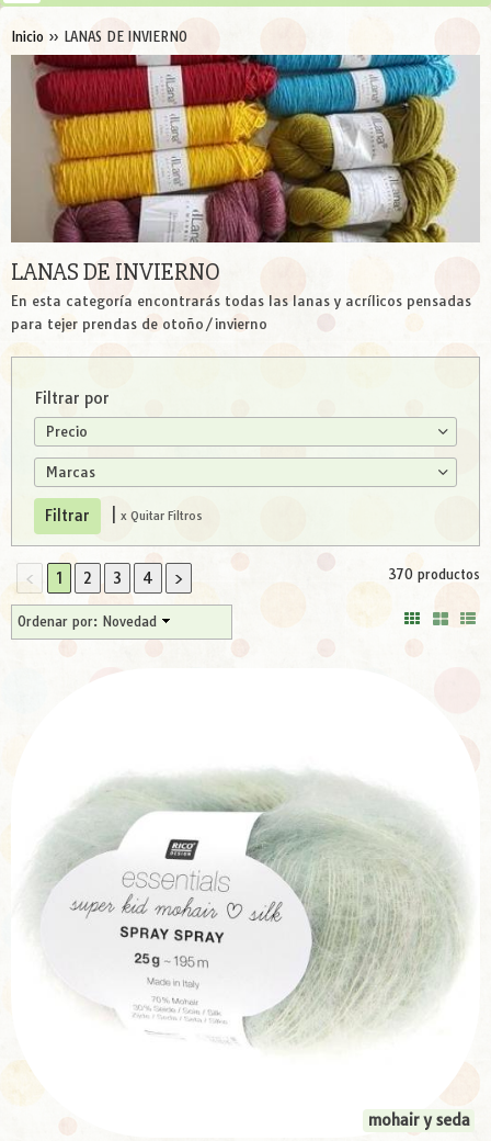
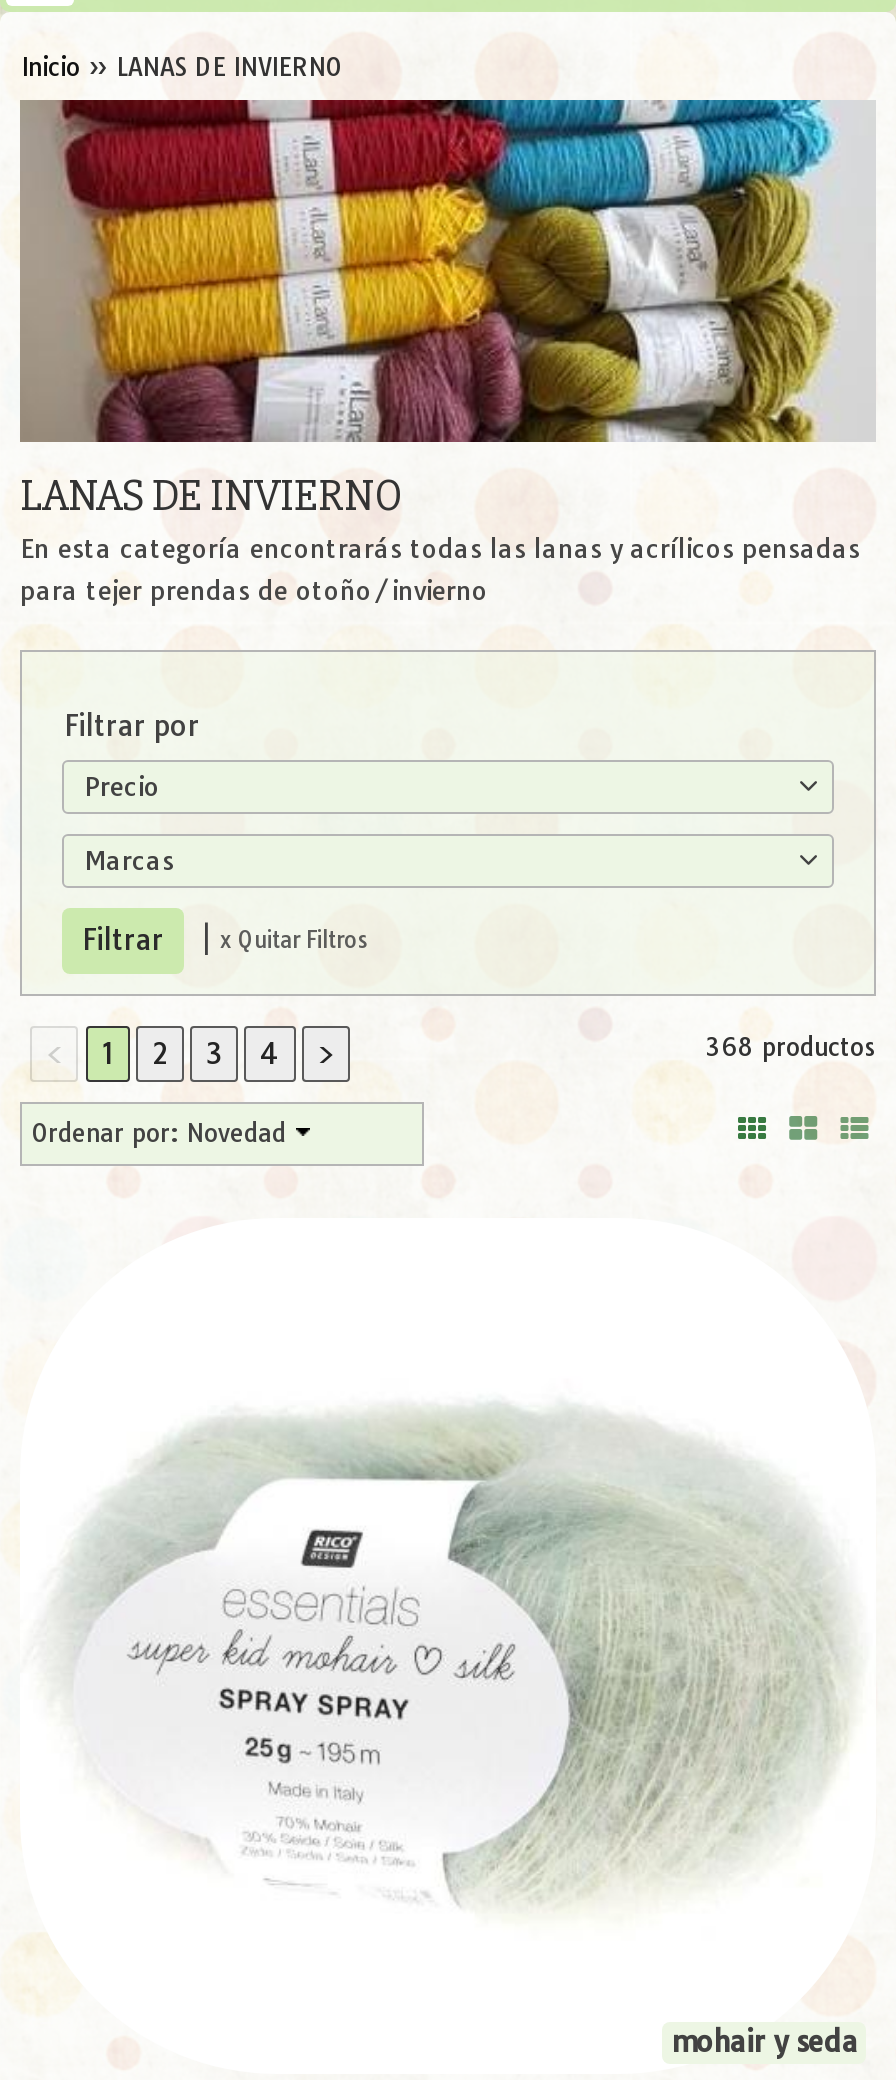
- 370 productos
+ 368 productos
